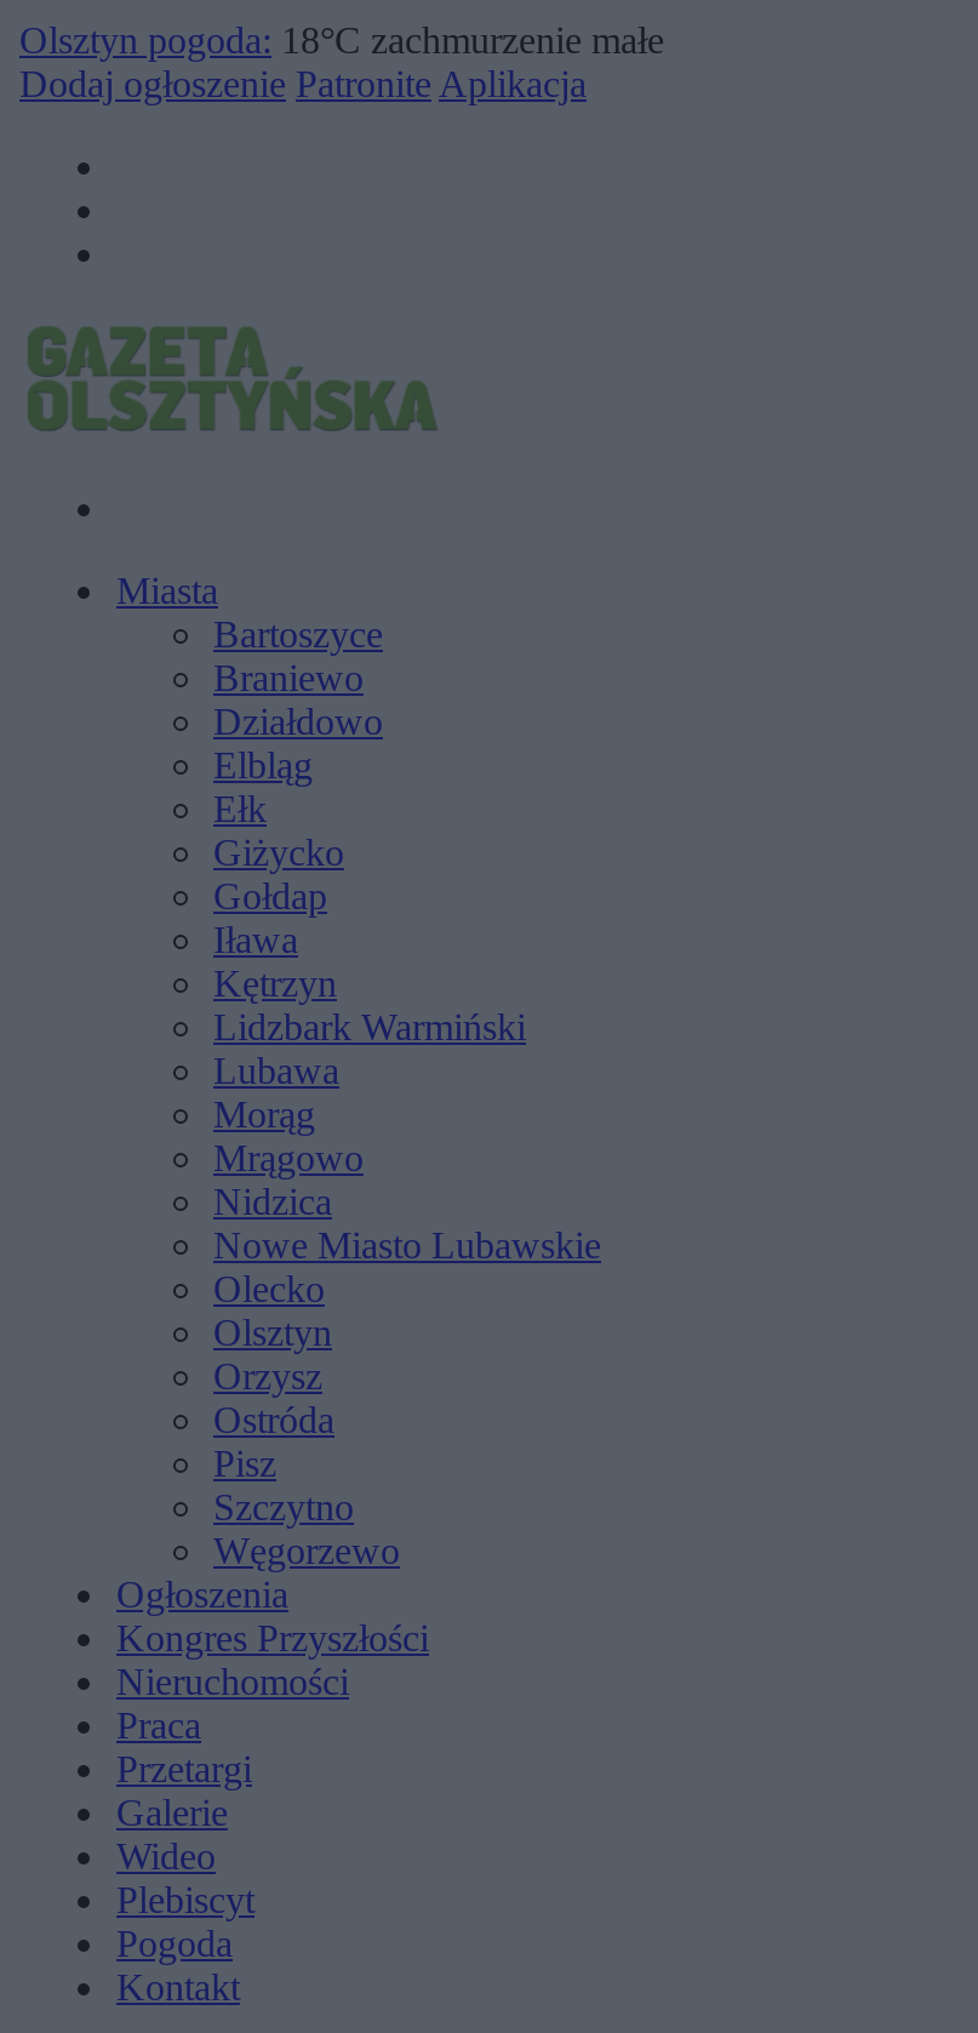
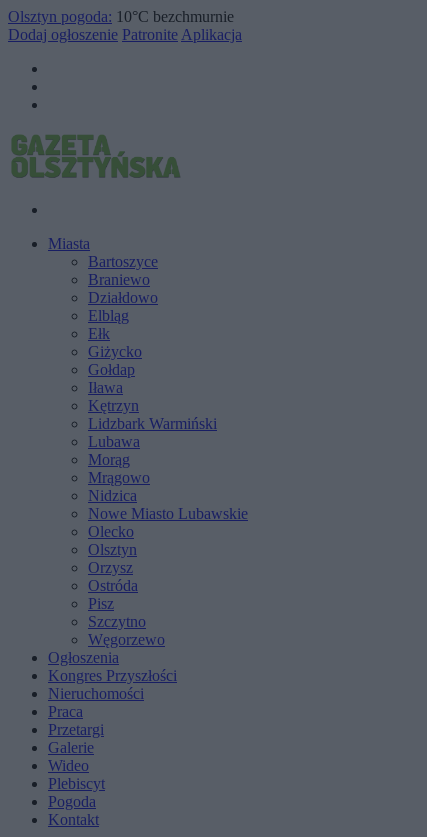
- Olsztyn pogoda: 18°C zachmurzenie małe
+ Olsztyn pogoda: 10°C bezchmurnie
